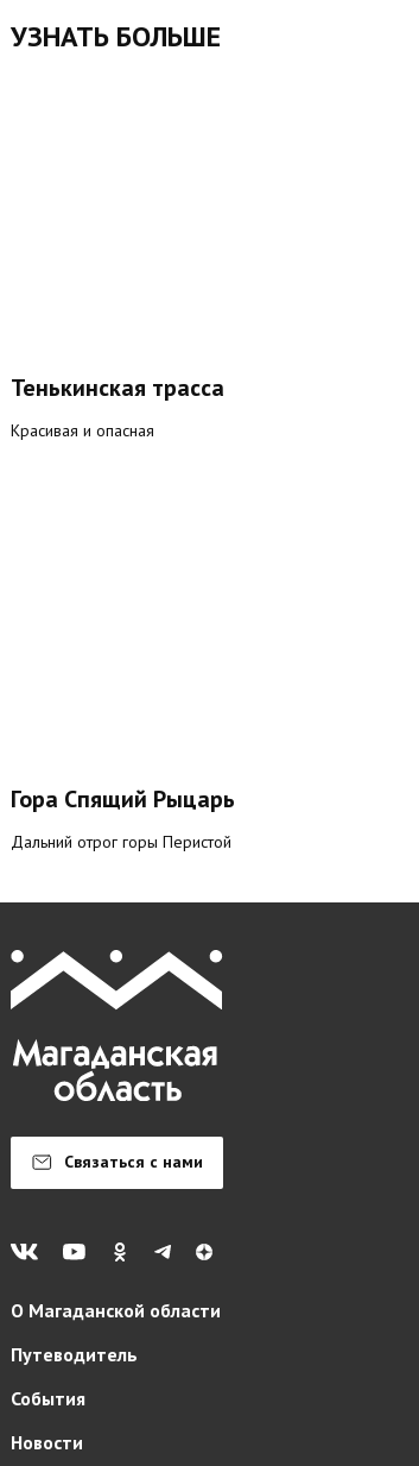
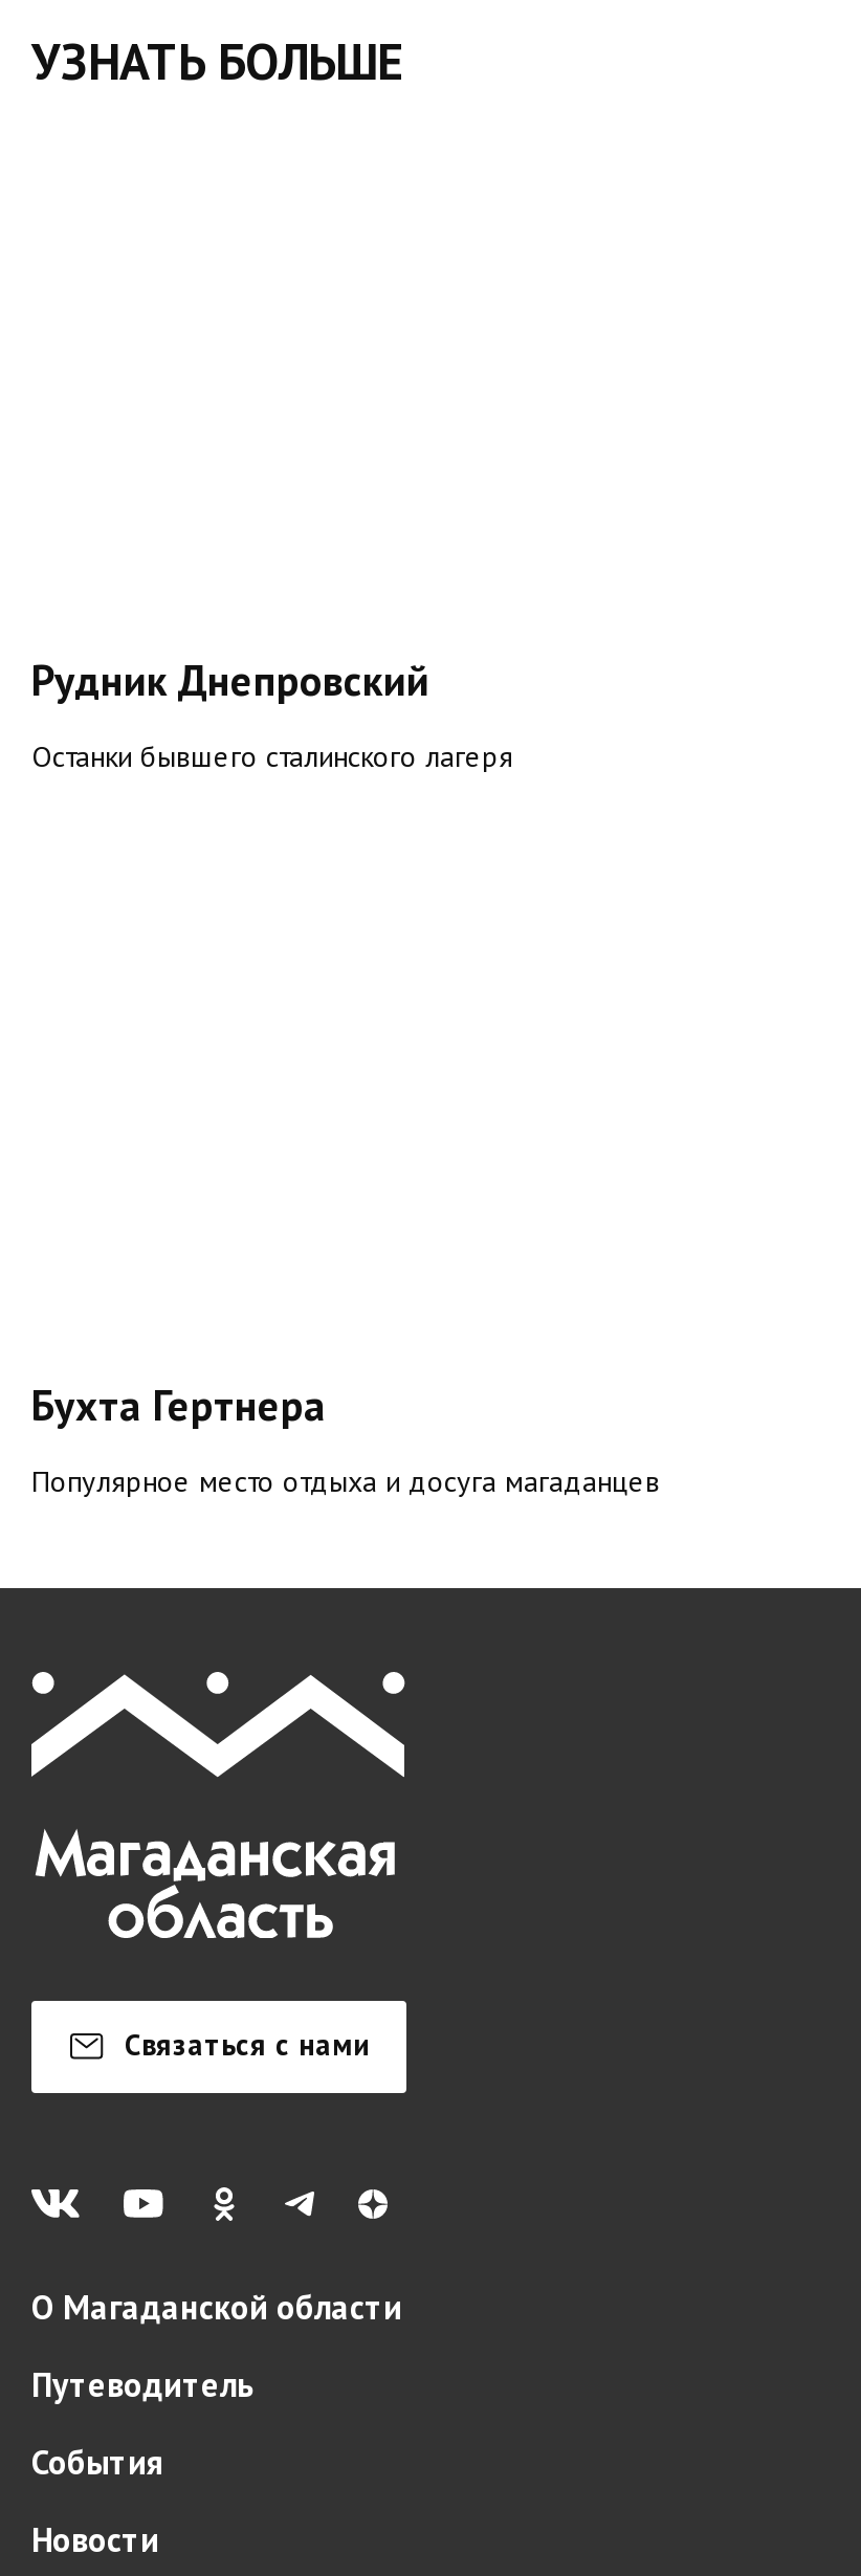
- Тенькинская трасса
+ Рудник Днепровский

- Красивая и опасная
+ Останки бывшего сталинского лагеря

- Гора Спящий Рыцарь
+ Бухта Гертнера

- Дальний отрог горы Перистой
+ Популярное место отдыха и досуга магаданцев
